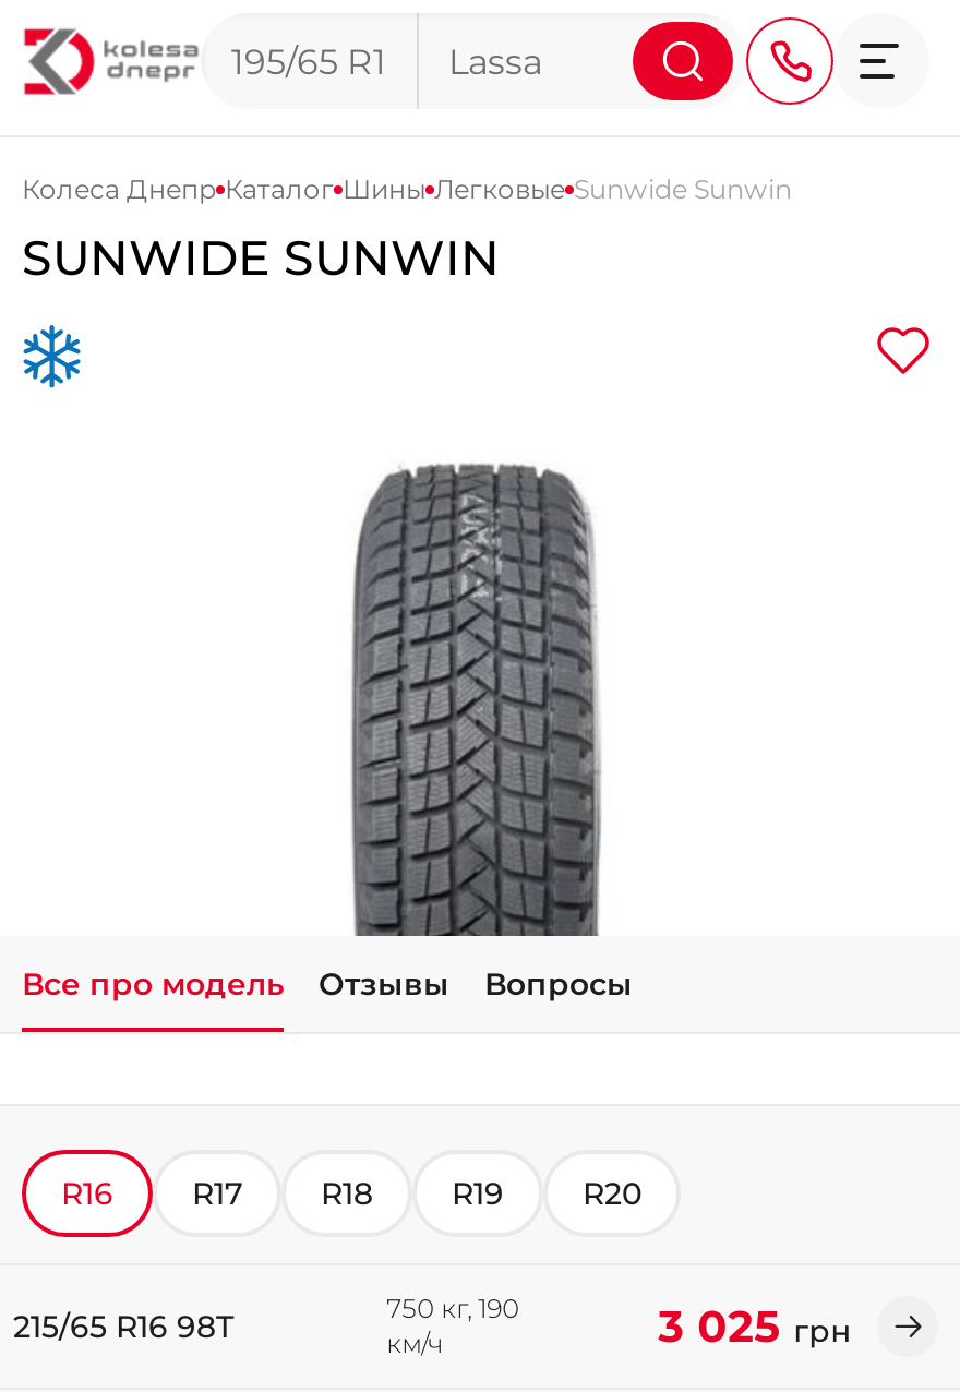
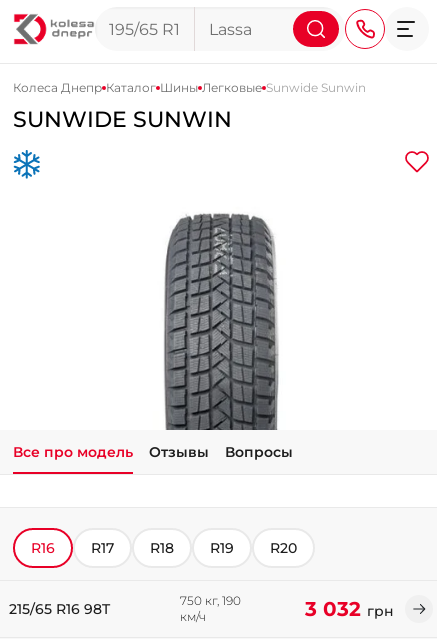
- 3 025 грн
+ 3 032 грн
